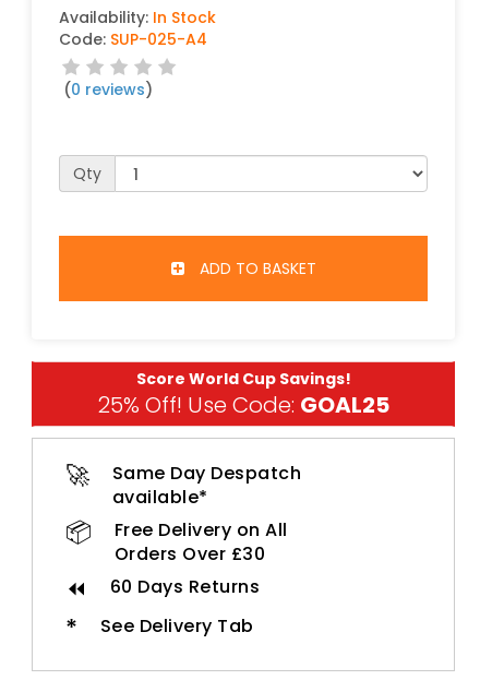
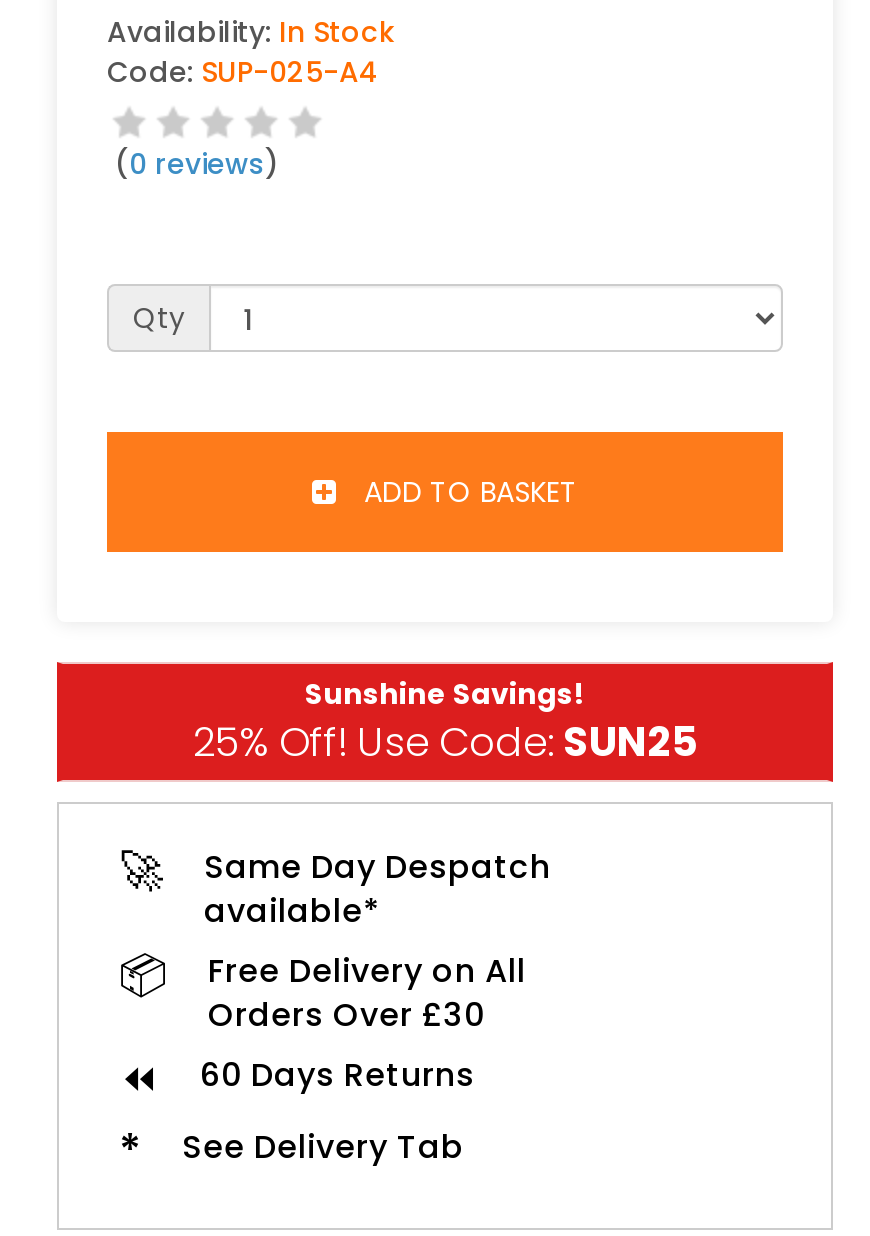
- Score World Cup Savings!
- 25% Off! Use Code: GOAL25
+ Sunshine Savings!
+ 25% Off! Use Code: SUN25
